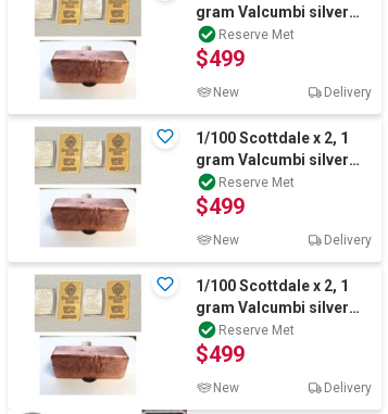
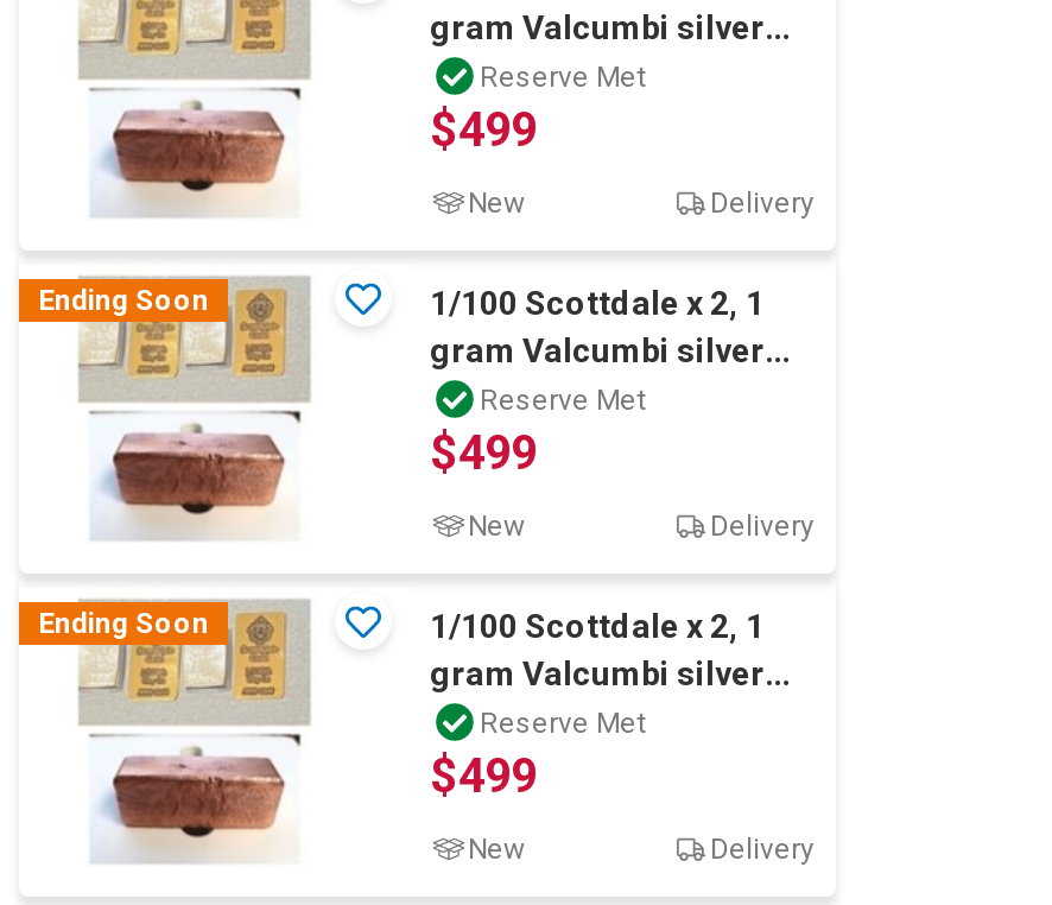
+ Ending Soon

+ Ending Soon
